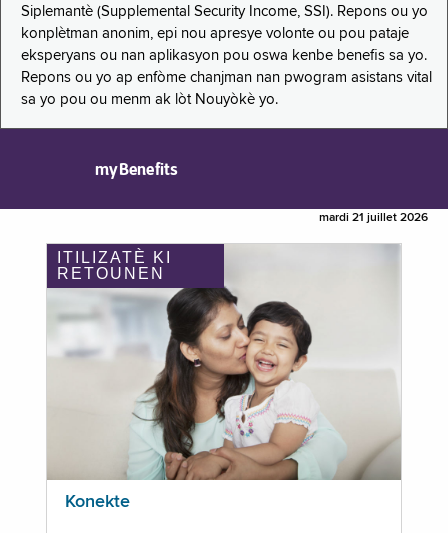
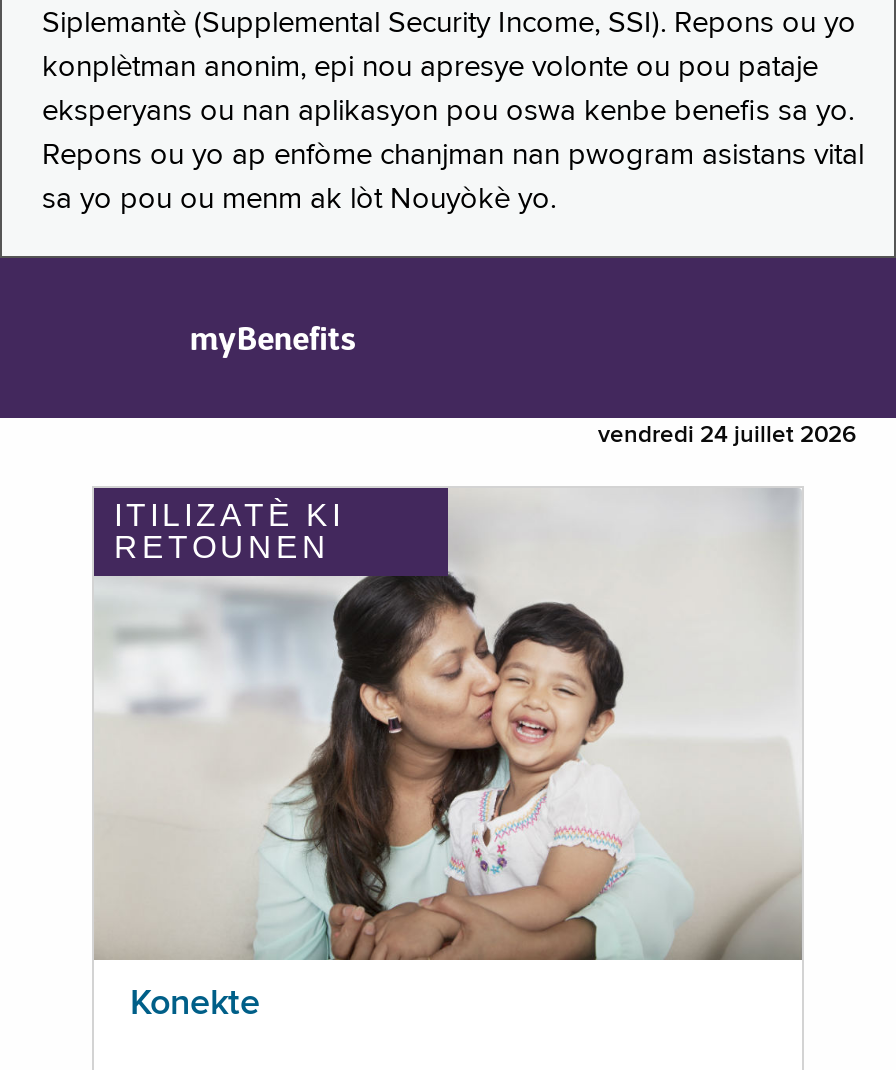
- mardi 21 juillet 2026
+ vendredi 24 juillet 2026
